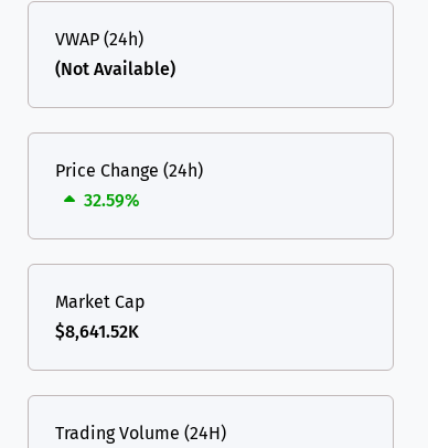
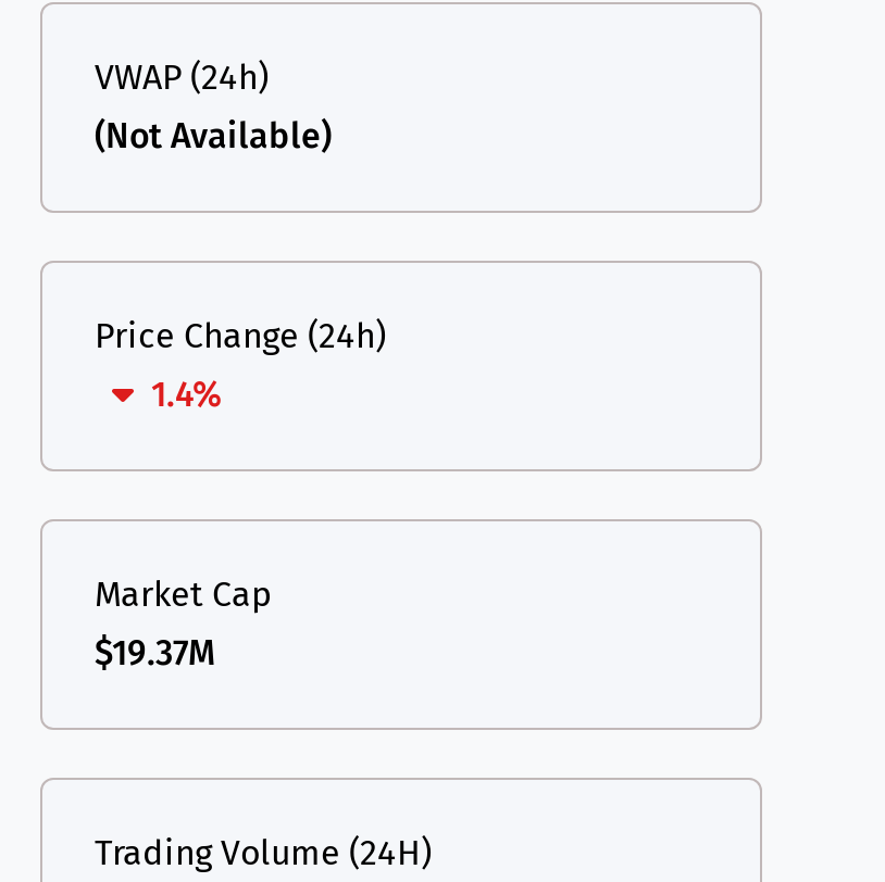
- 32.59%
+ 1.4%

- $8,641.52K
+ $19.37M
